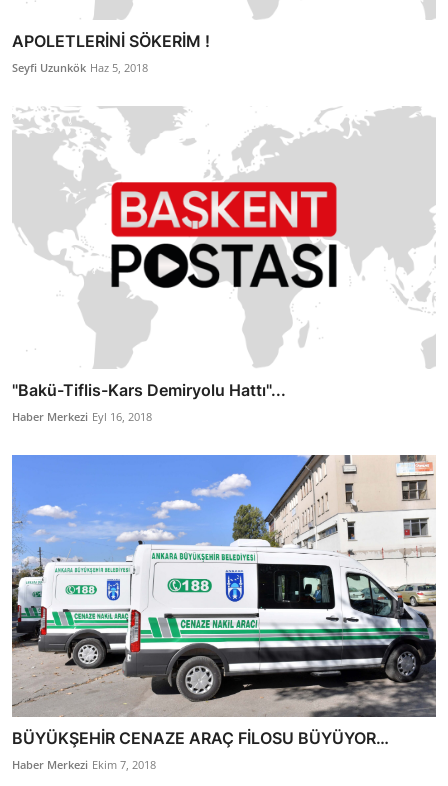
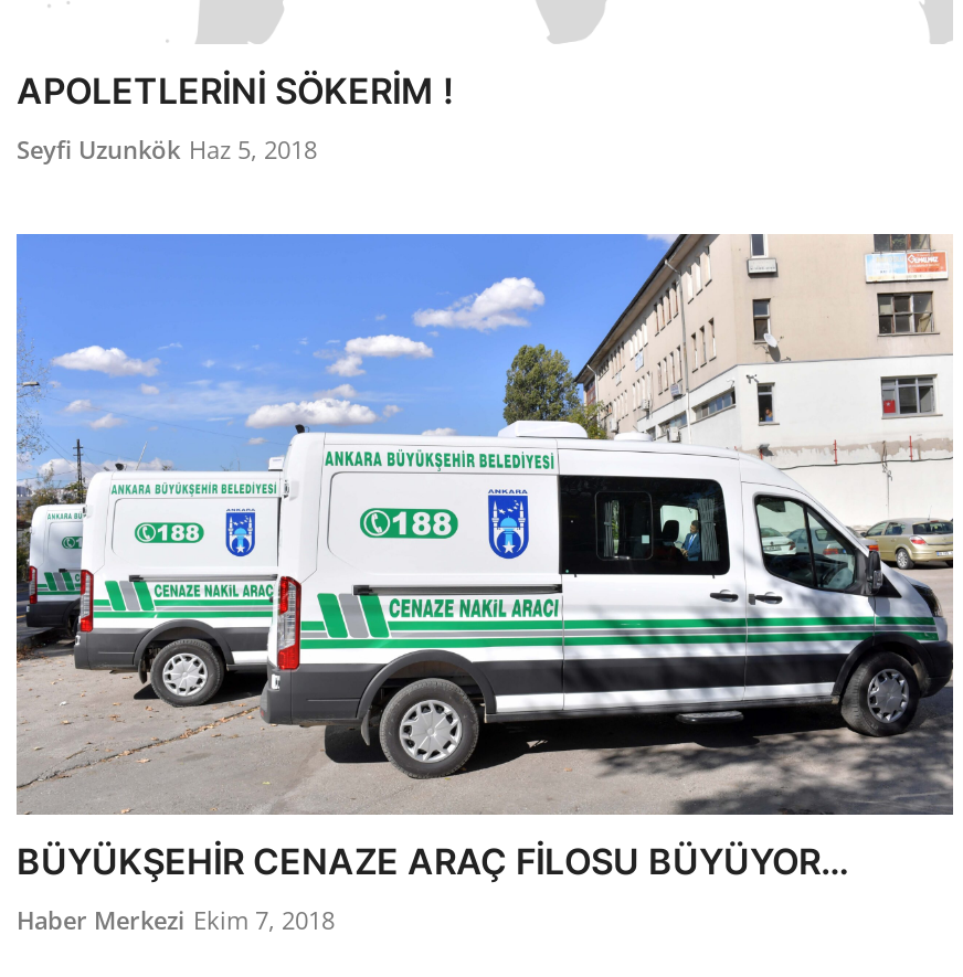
- [image]
- "Bakü-Tiflis-Kars Demiryolu Hattı"...
- Haber Merkezi Eyl 16, 2018
